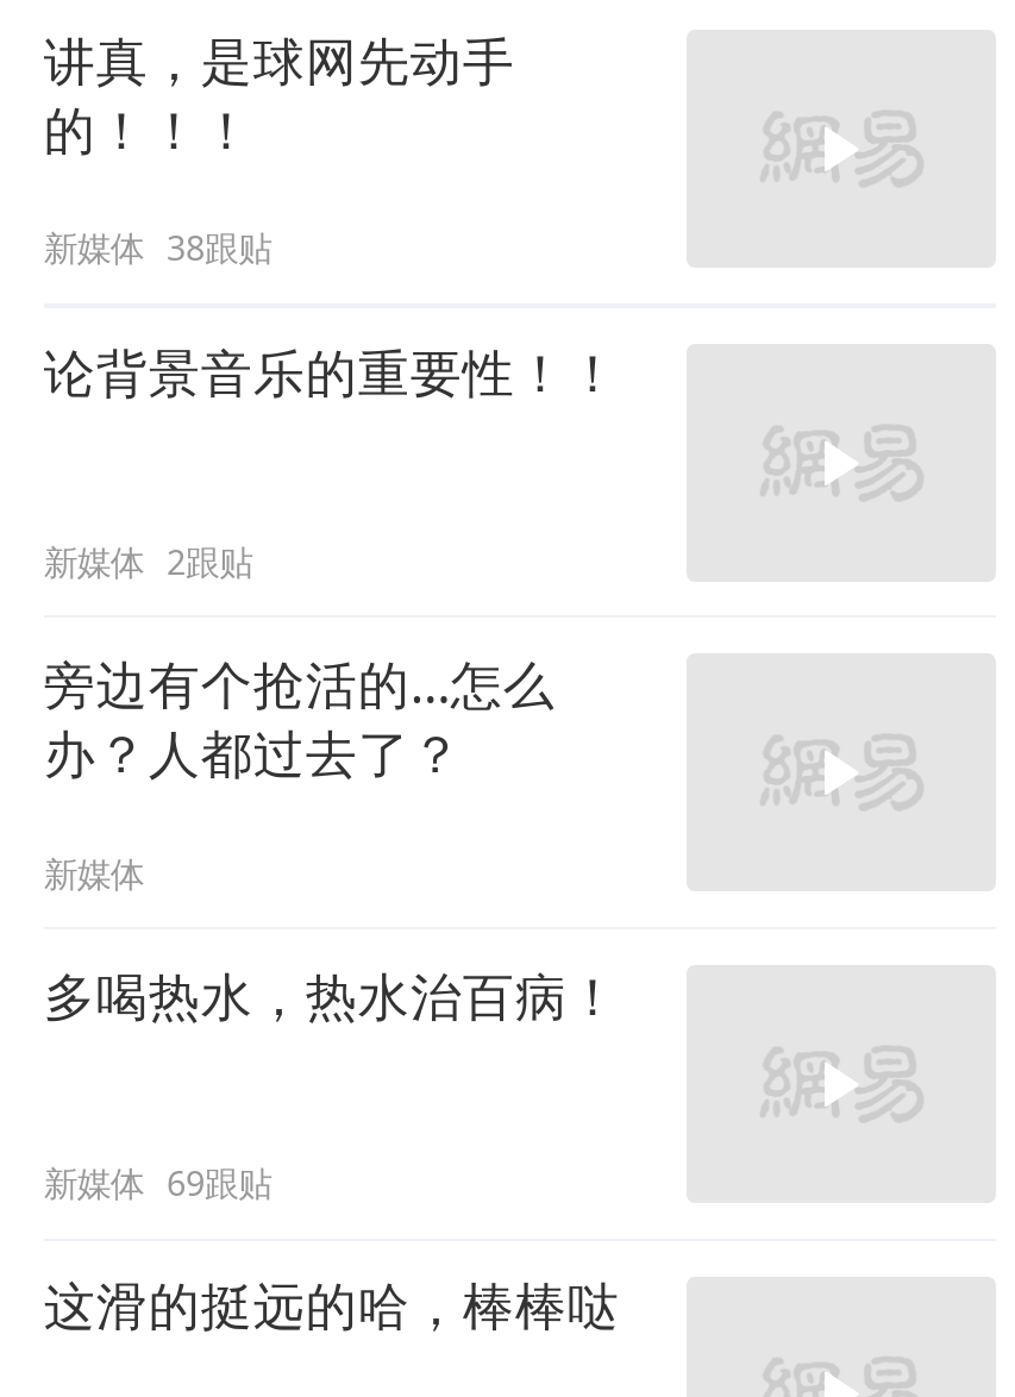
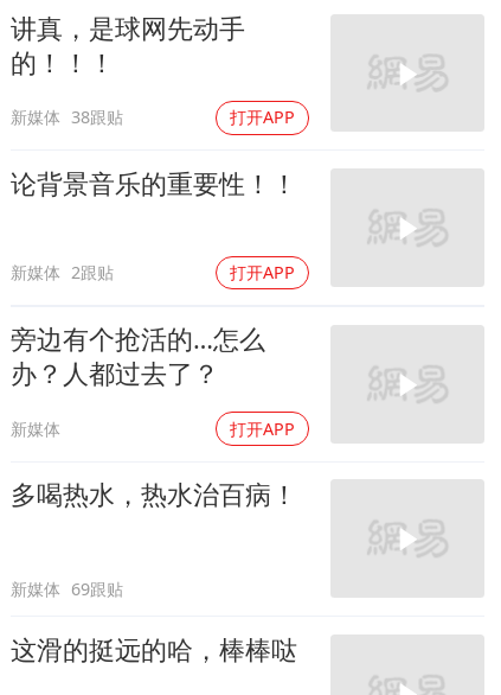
+ 打开APP

+ 打开APP

+ 打开APP
